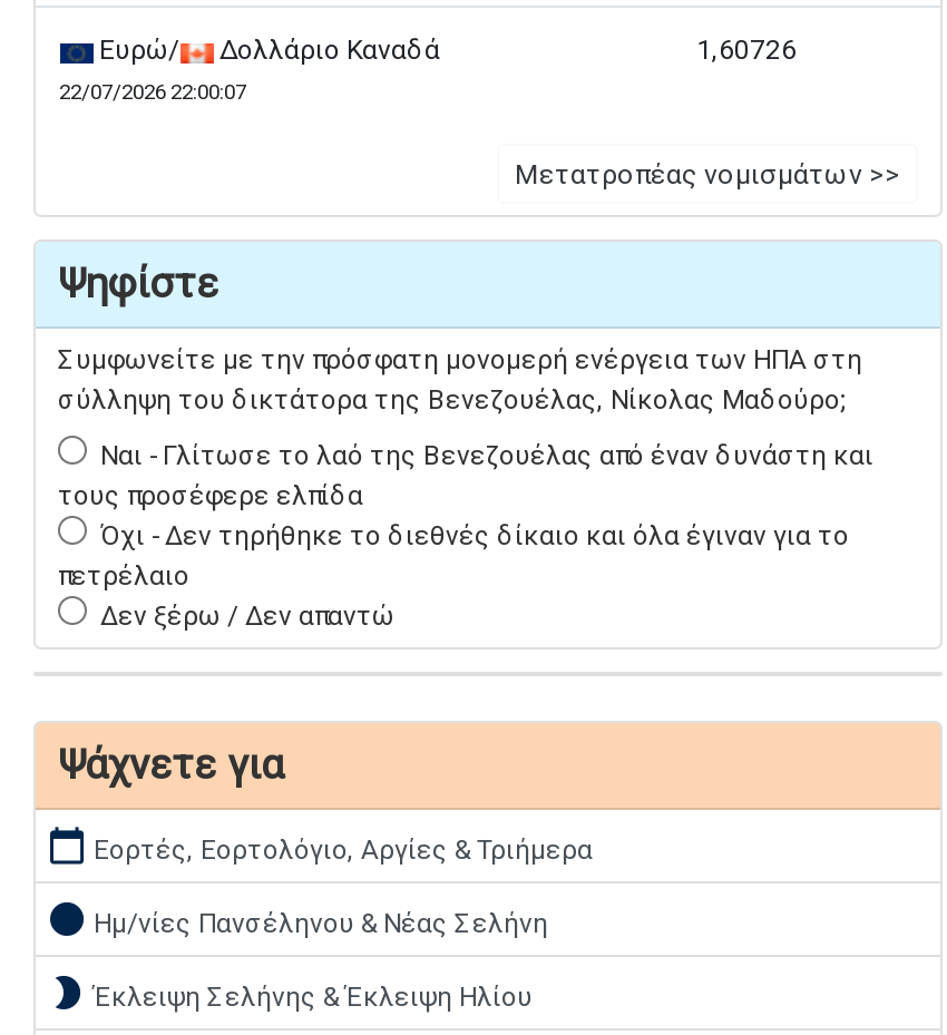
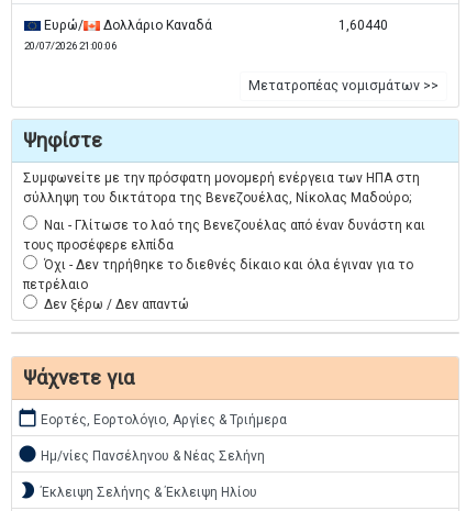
- 1,60726
+ 1,60440

- 22/07/2026 22:00:07
+ 20/07/2026 21:00:06
